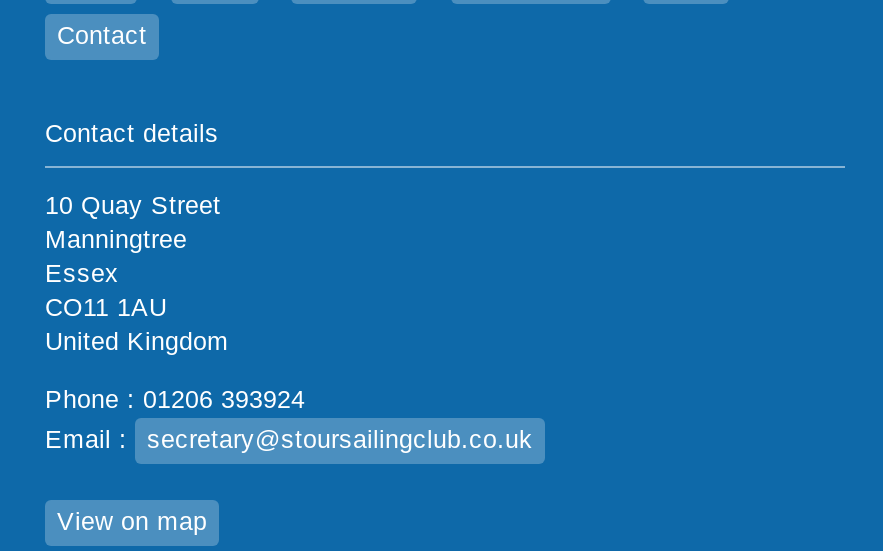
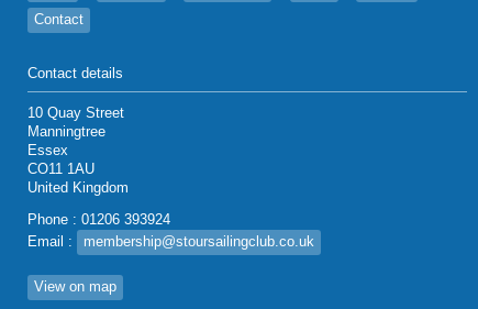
- Email : secretary@stoursailingclub.co.uk
+ Email : membership@stoursailingclub.co.uk
